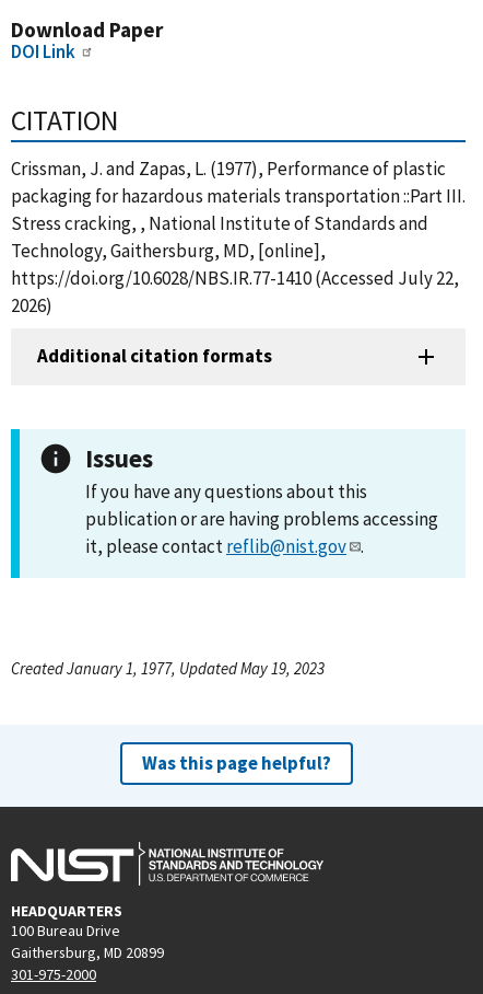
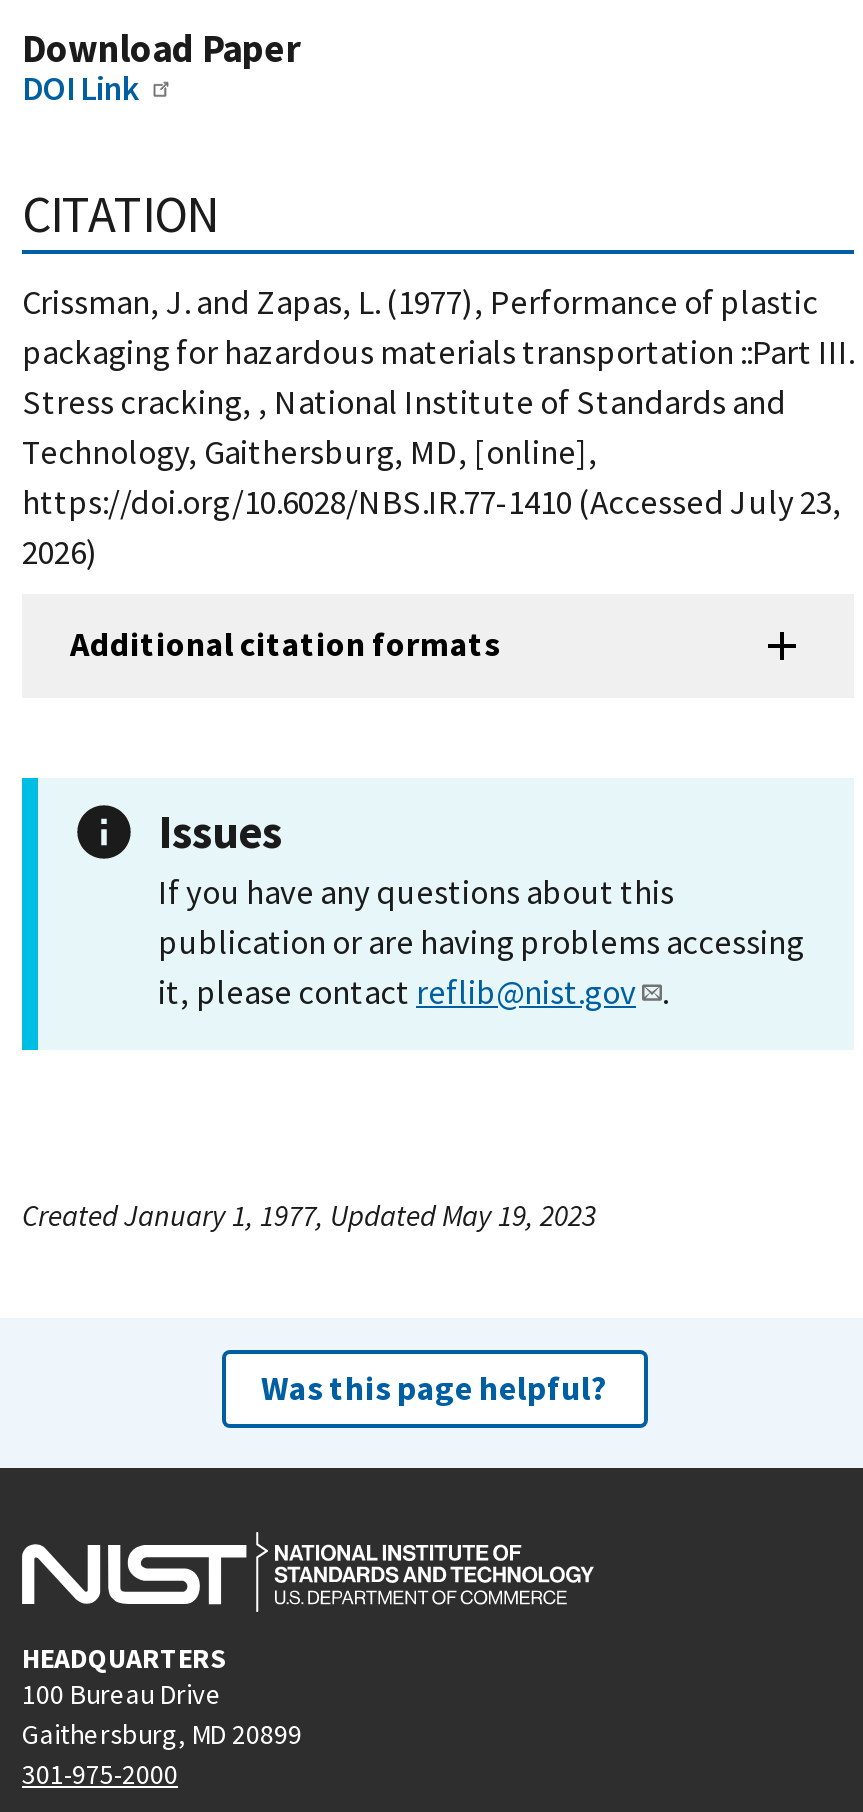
- https://doi.org/10.6028/NBS.IR.77-1410 (Accessed July 22,
+ https://doi.org/10.6028/NBS.IR.77-1410 (Accessed July 23,
